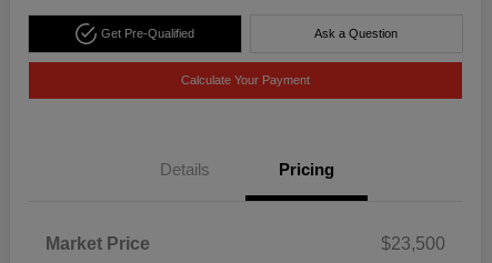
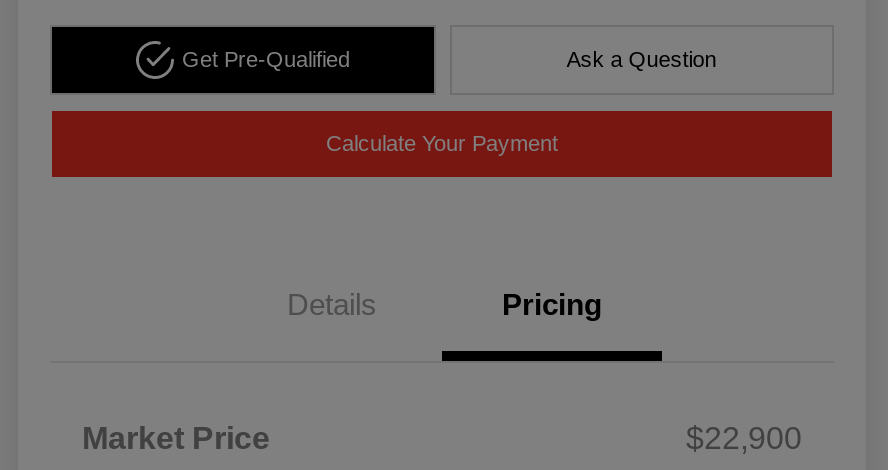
- $23,500
+ $22,900
